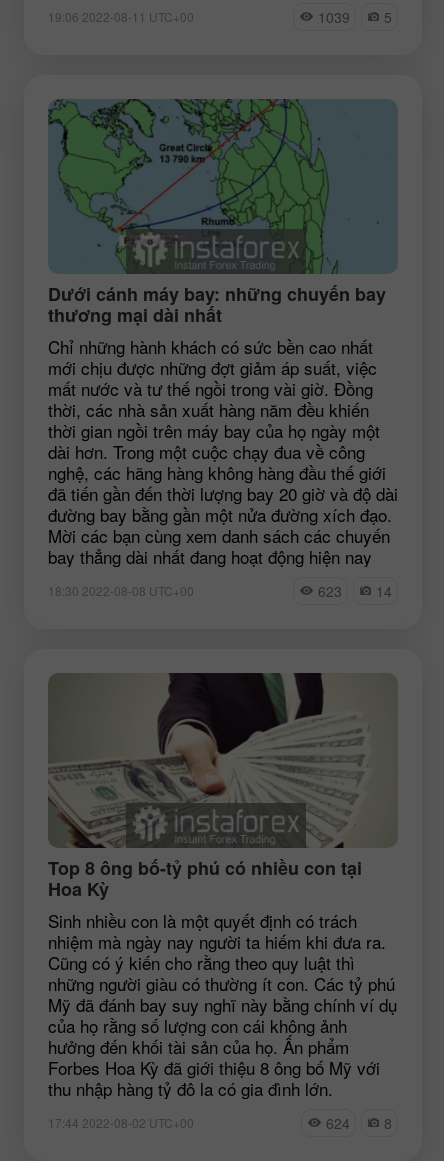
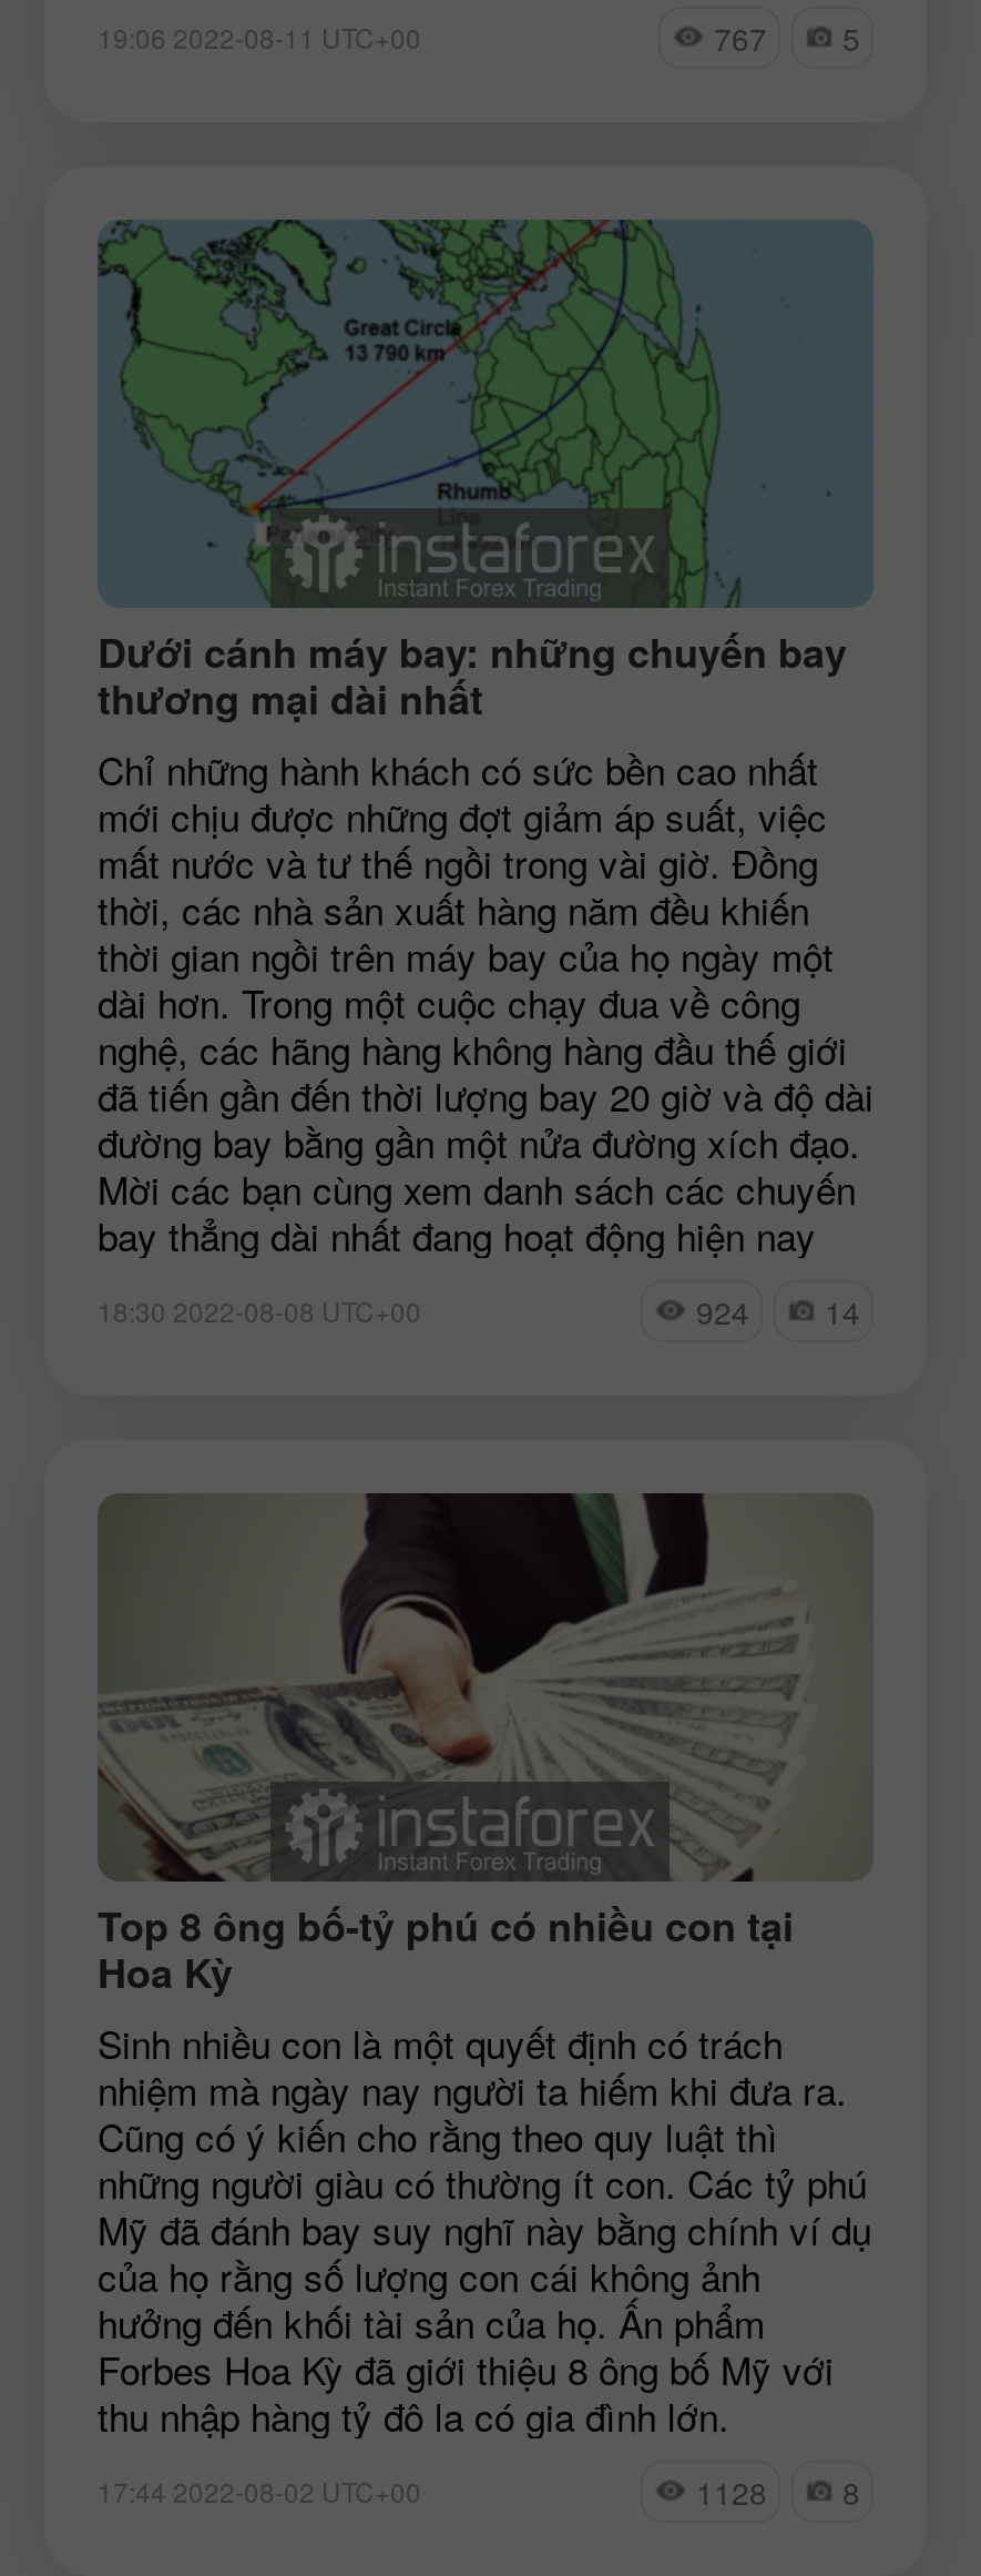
- 1039 5
+ 767 5

- 623 14
+ 924 14

- 624 8
+ 1128 8
